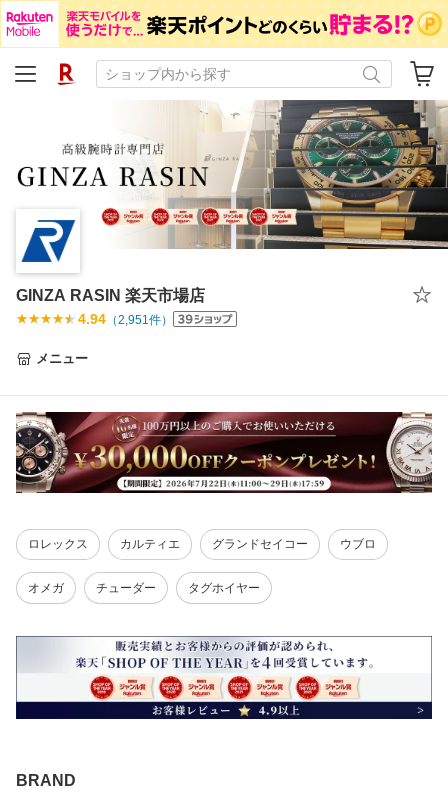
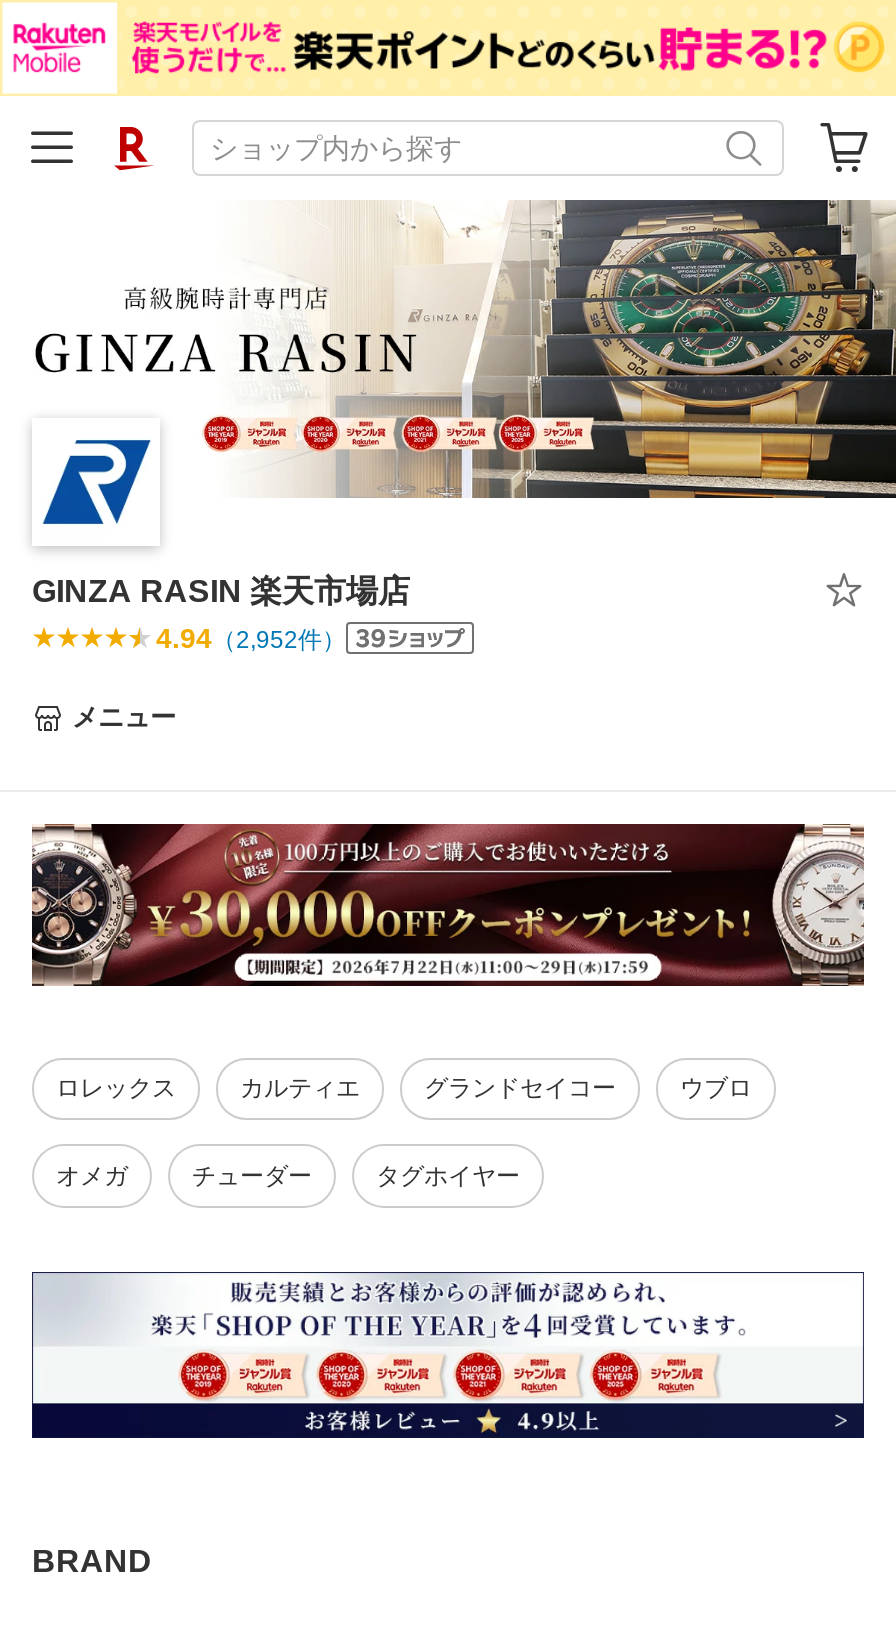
- 4.94（2,951件）
+ 4.94（2,952件）
